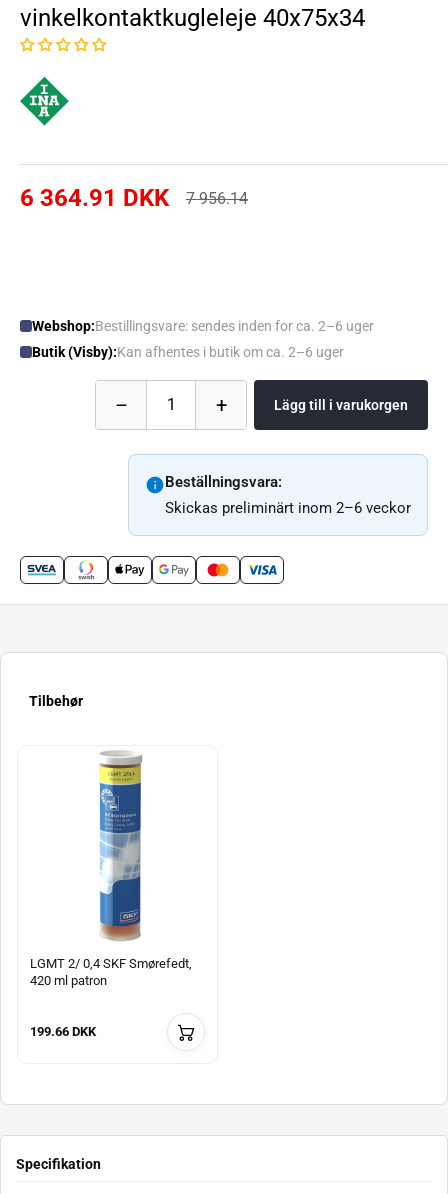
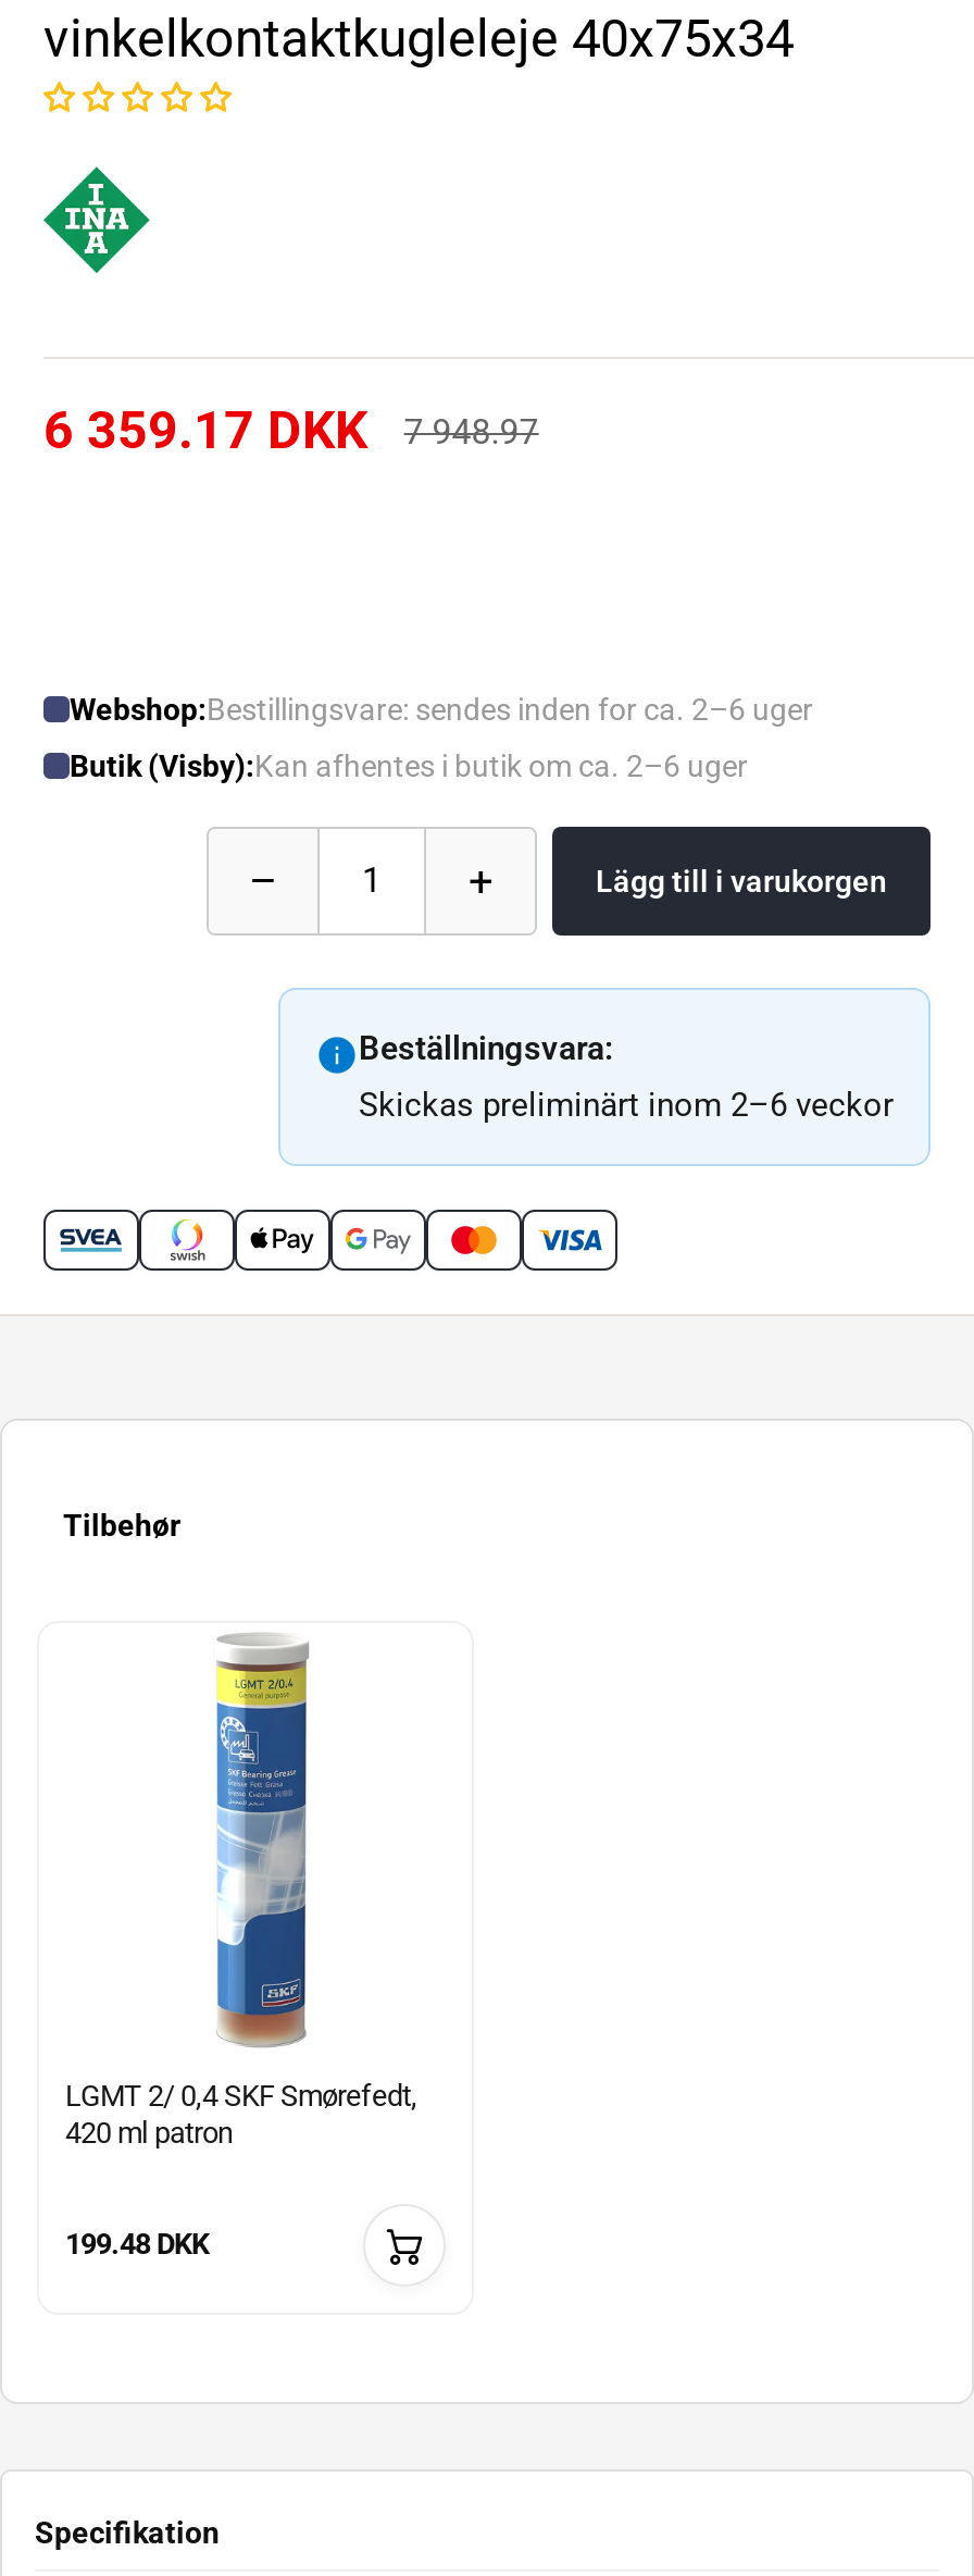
- 6 364.91 DKK
+ 6 359.17 DKK

- 7 956.14
+ 7 948.97

- 199.66 DKK
+ 199.48 DKK
